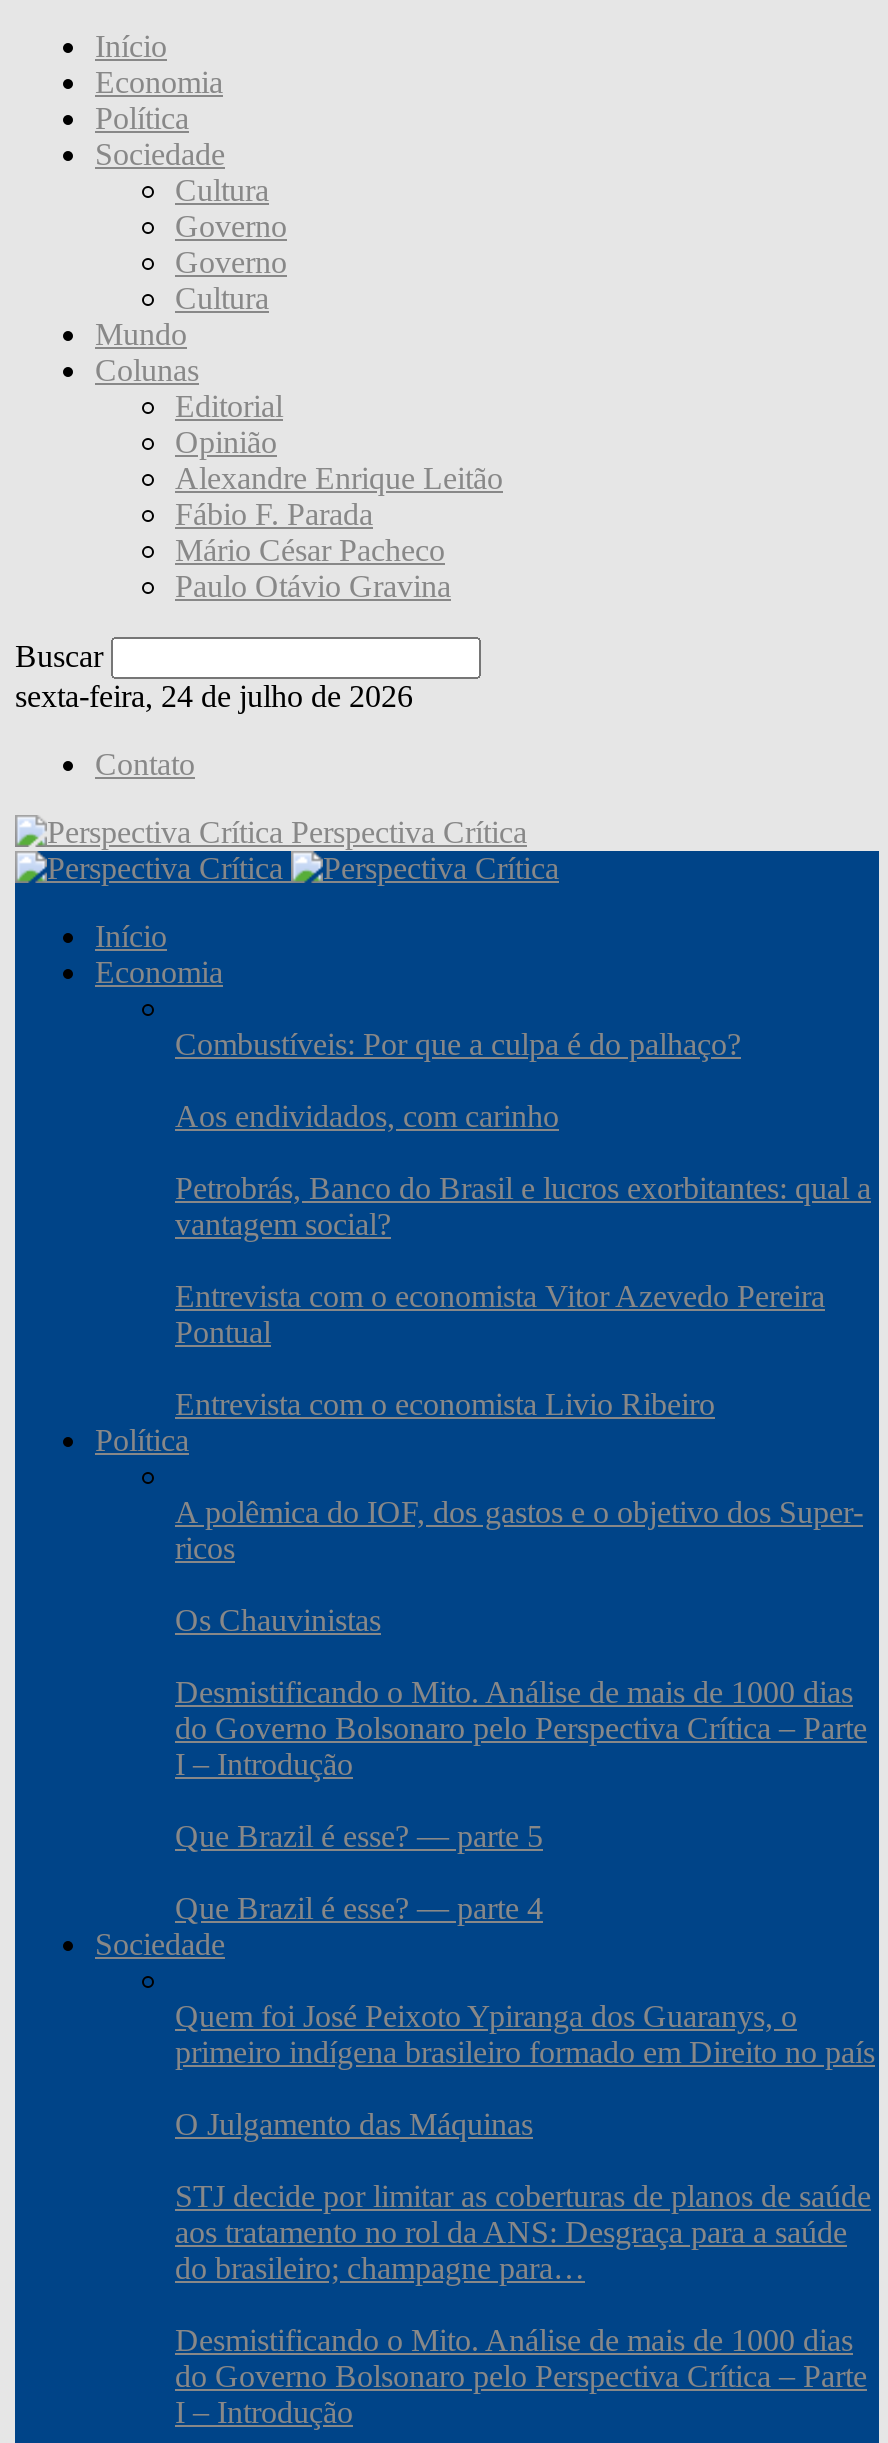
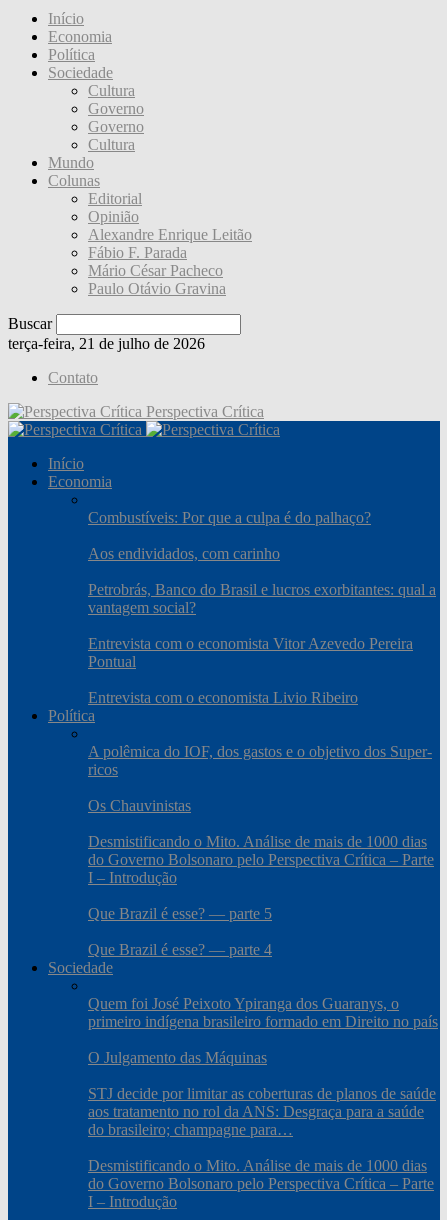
- sexta-feira, 24 de julho de 2026
+ terça-feira, 21 de julho de 2026
